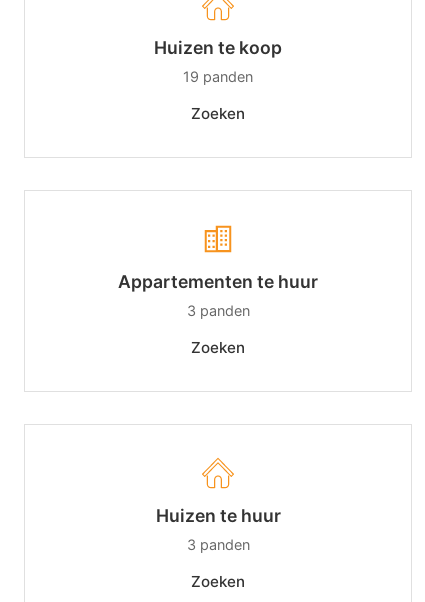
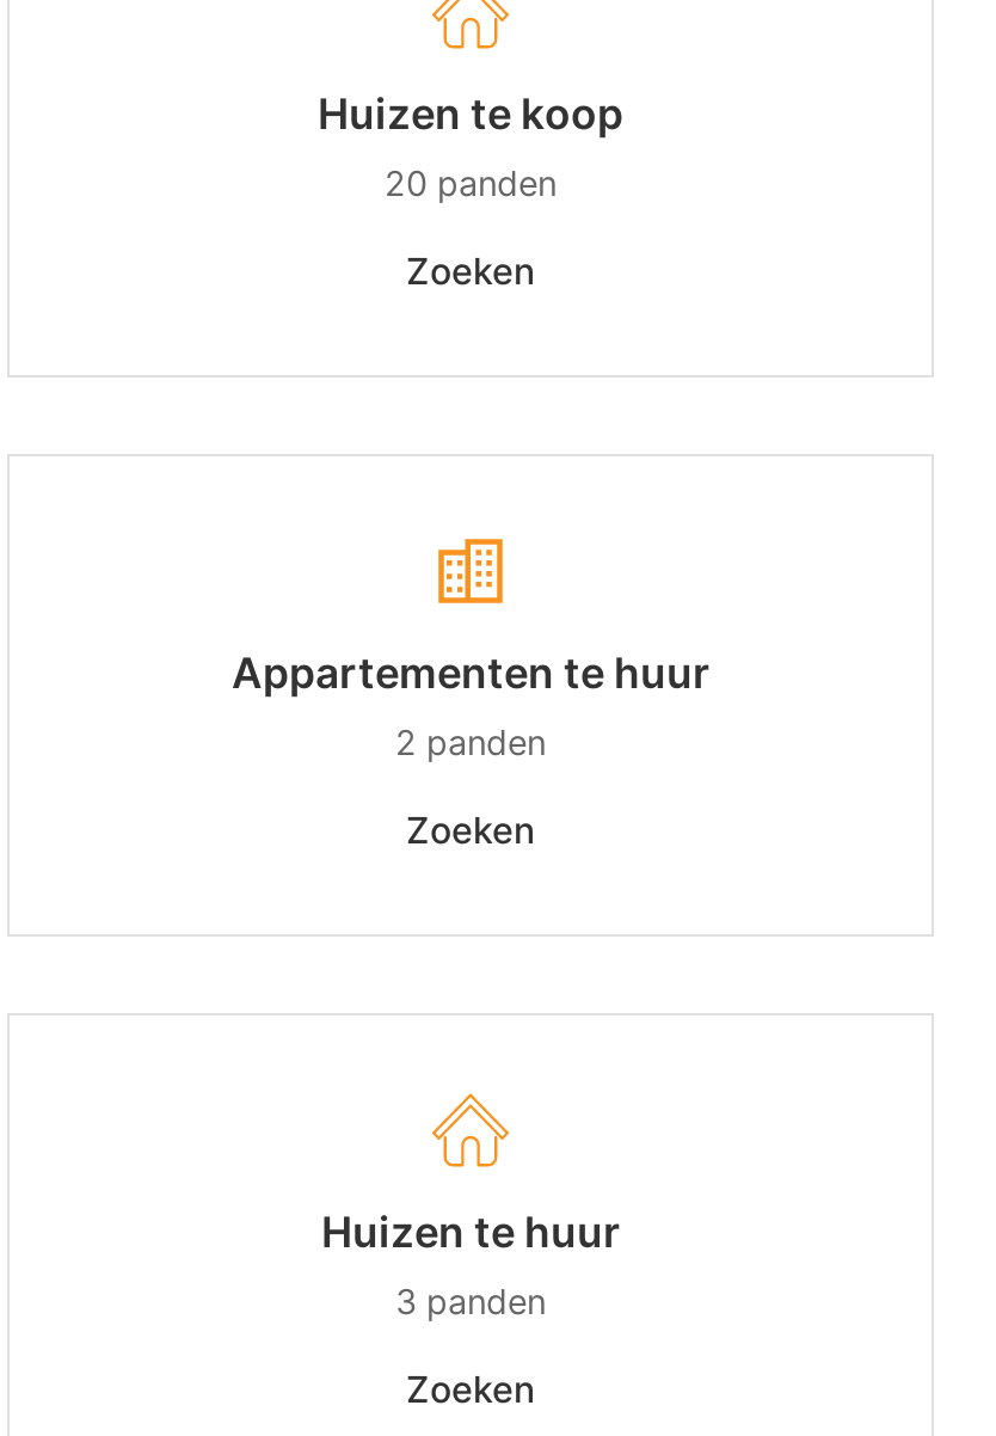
- 19 panden
+ 20 panden

- 3 panden
+ 2 panden
